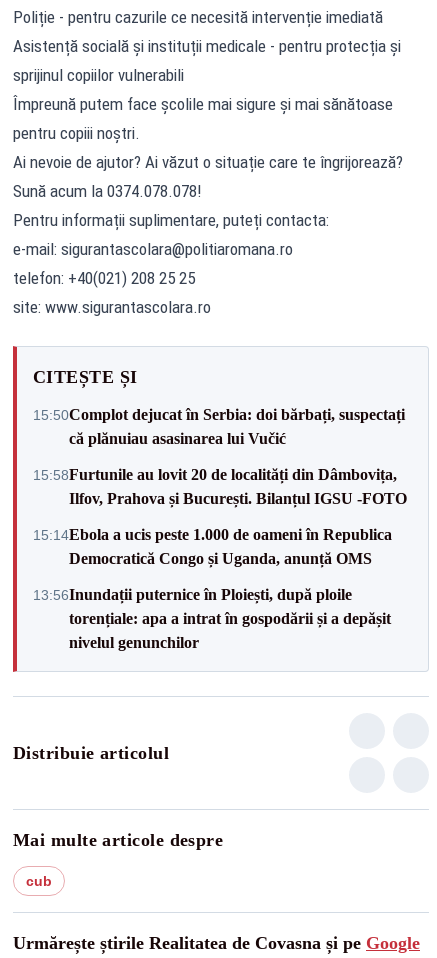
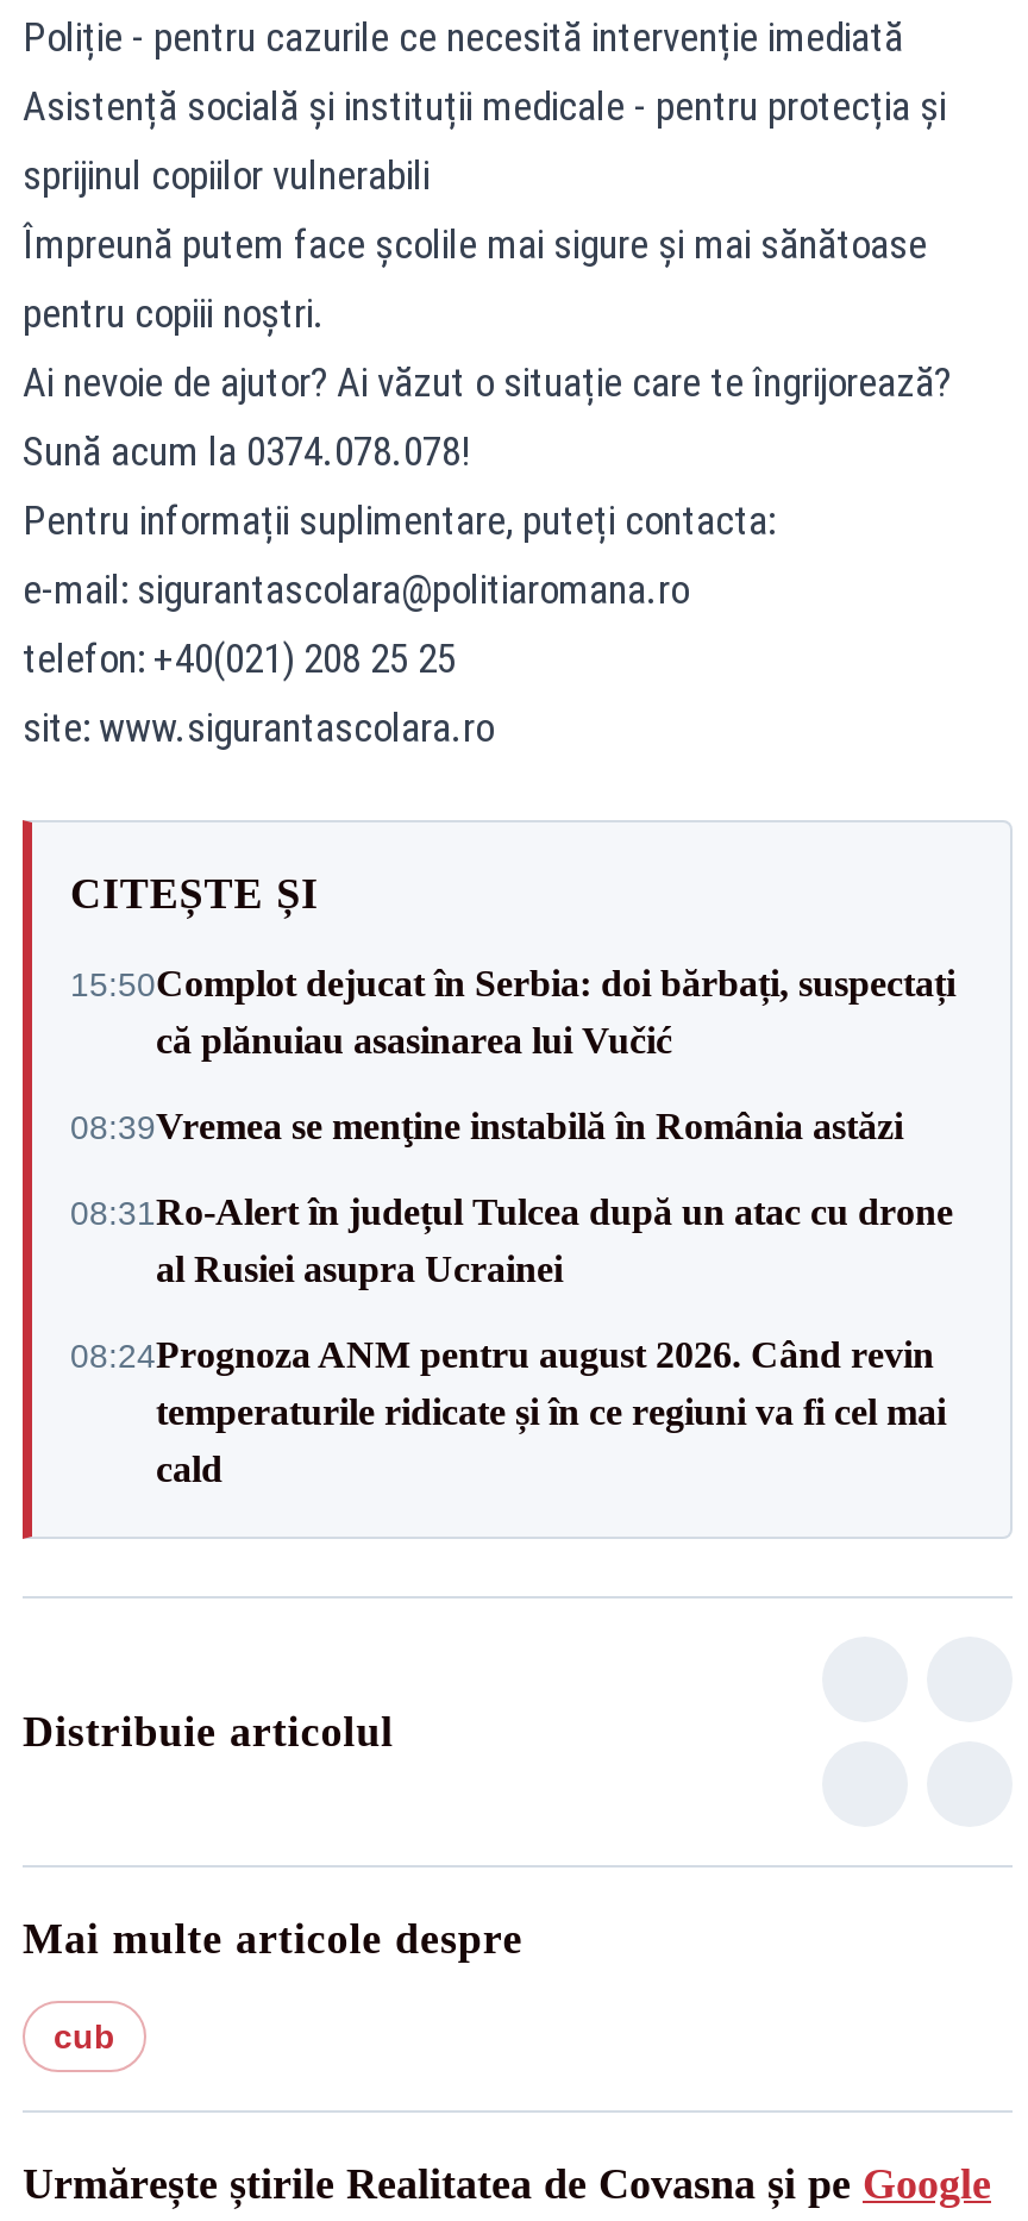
- 15:58Furtunile au lovit 20 de localități din Dâmbovița,
- Ilfov, Prahova și București. Bilanțul IGSU -FOTO
+ 08:39Vremea se menţine instabilă în România astăzi

- 15:14Ebola a ucis peste 1.000 de oameni în Republica
- Democratică Congo și Uganda, anunță OMS
+ 08:31Ro-Alert în județul Tulcea după un atac cu drone
+ al Rusiei asupra Ucrainei

- 13:56Inundații puternice în Ploiești, după ploile
- torențiale: apa a intrat în gospodării și a depășit
- nivelul genunchilor
+ 08:24Prognoza ANM pentru august 2026. Când revin
+ temperaturile ridicate și în ce regiuni va fi cel mai
+ cald
